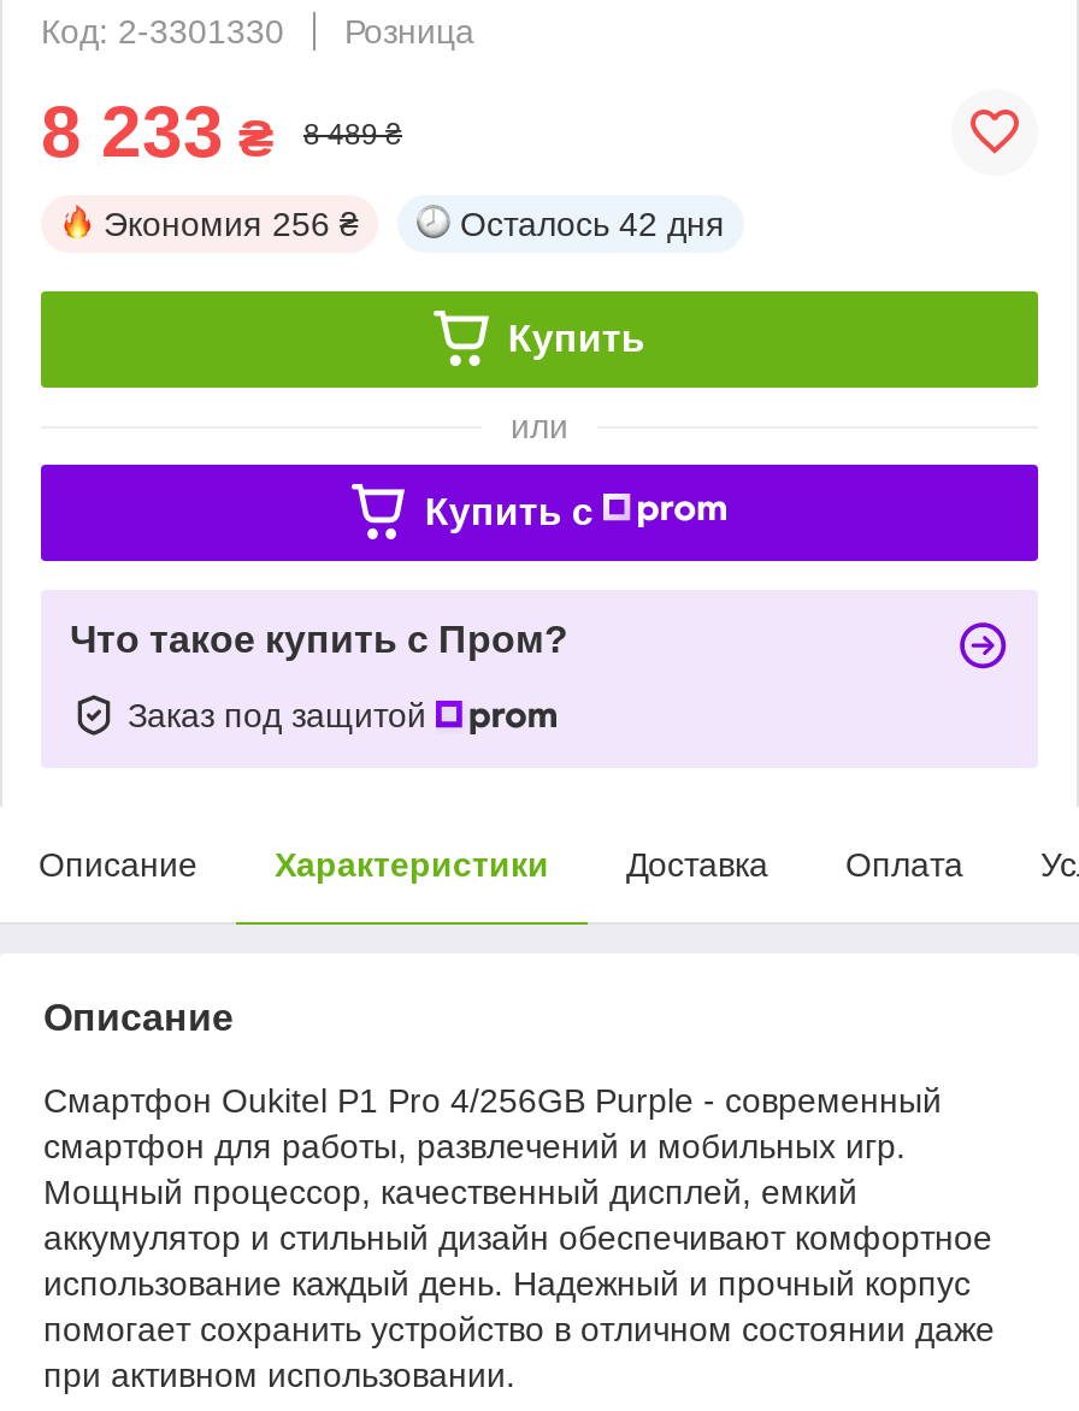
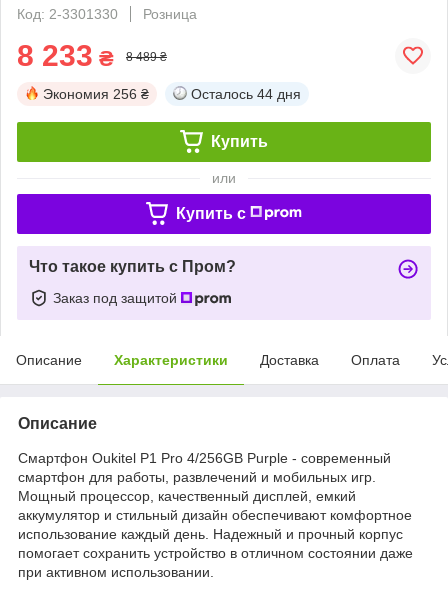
- Осталось 42 дня
+ Осталось 44 дня
